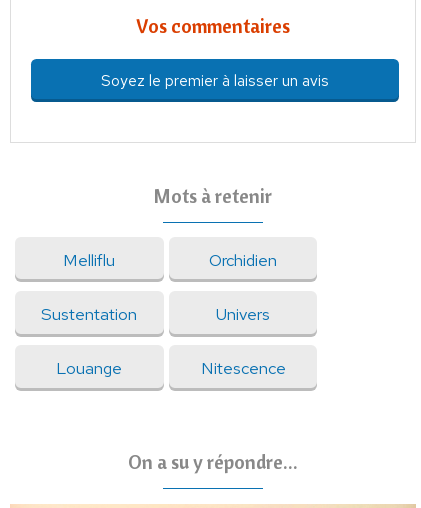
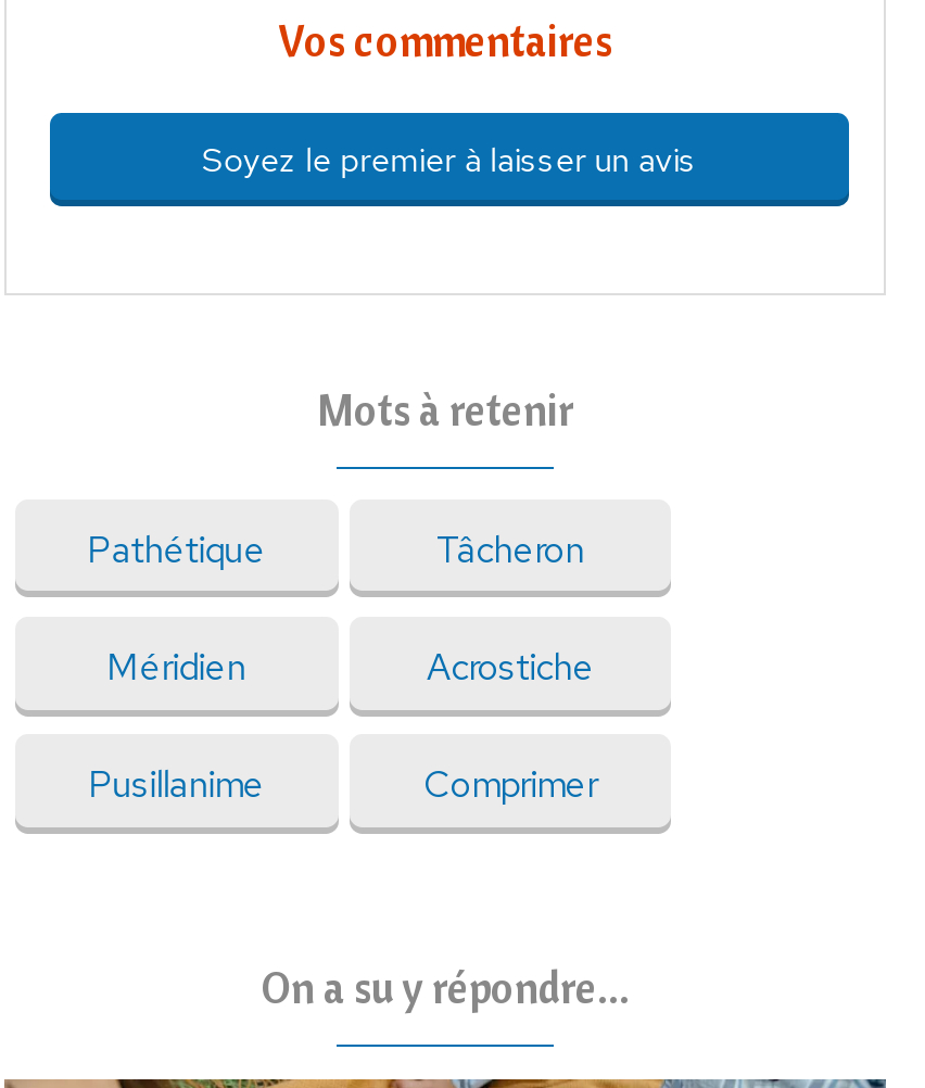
- Melliflu
- Orchidien
+ Pathétique
+ Tâcheron

- Sustentation
- Univers
+ Méridien
+ Acrostiche

- Louange
- Nitescence
+ Pusillanime
+ Comprimer
